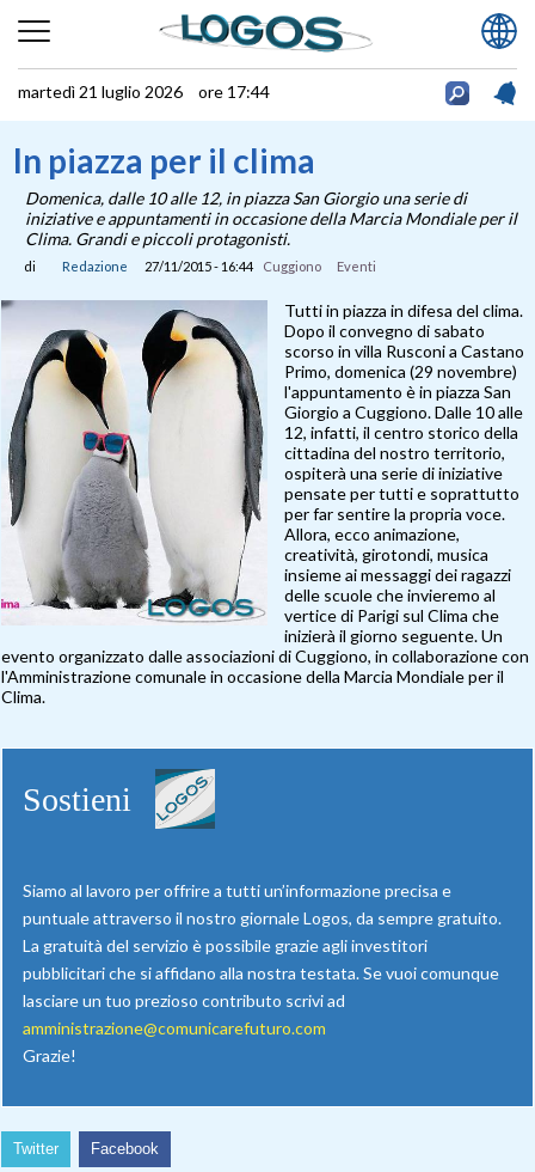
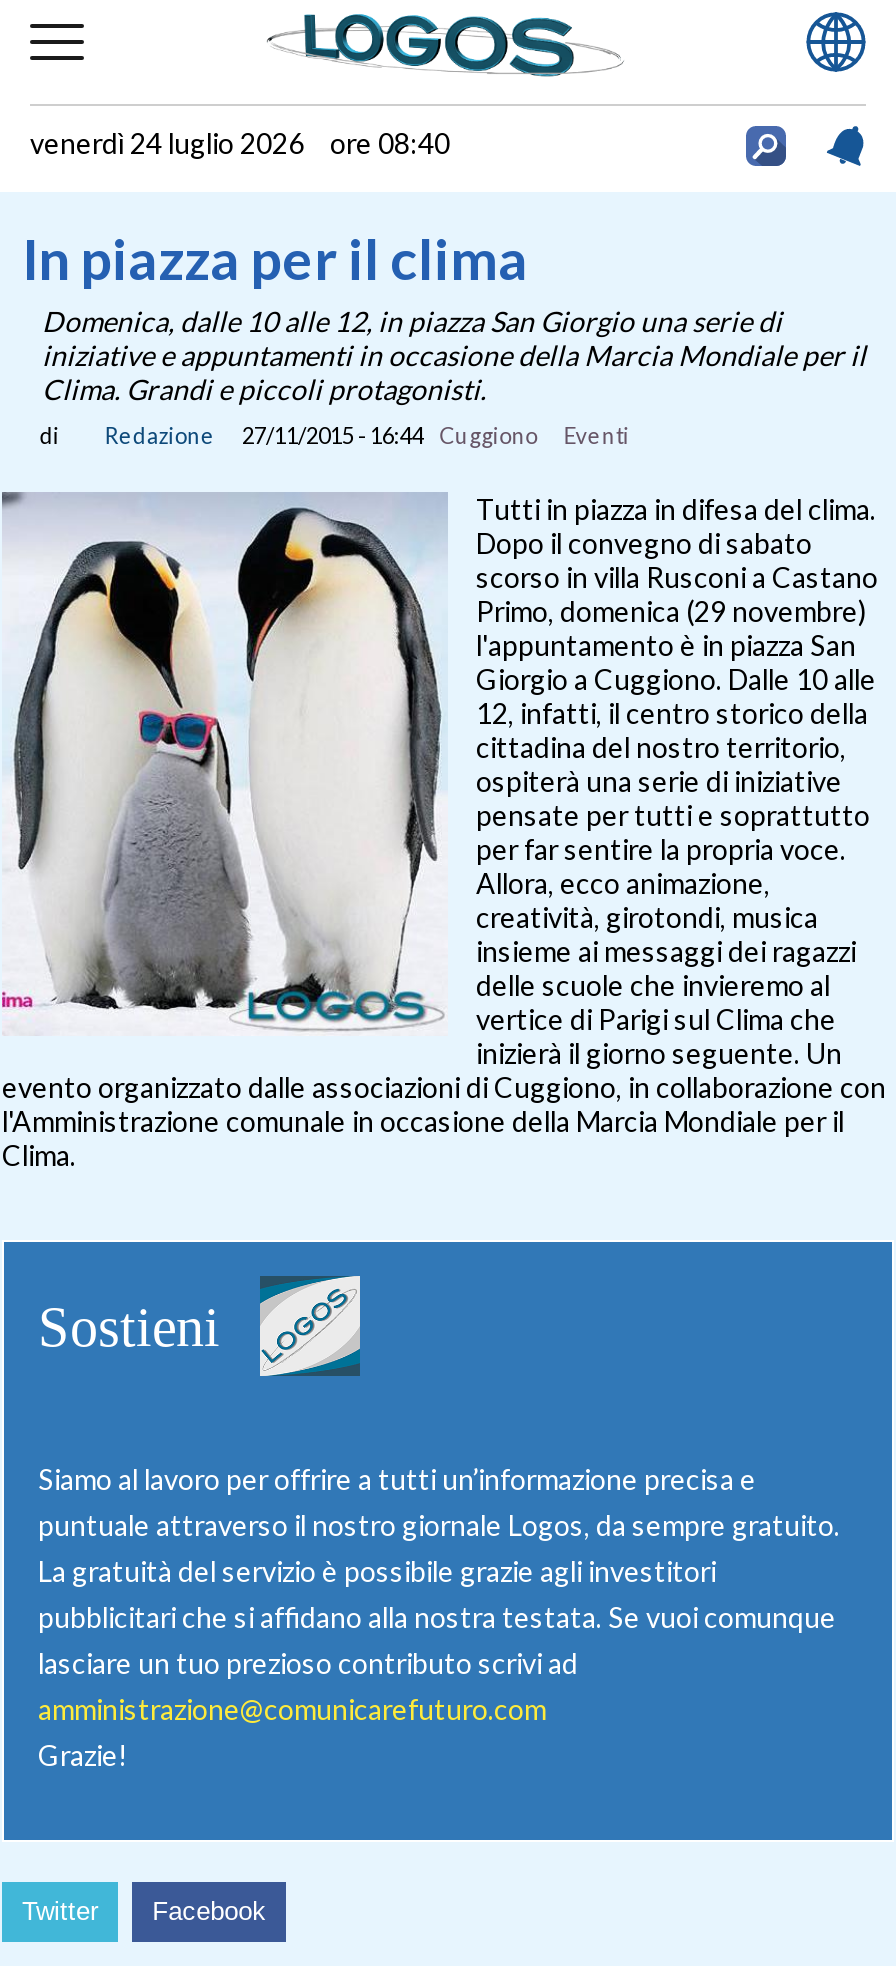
- martedì 21 luglio 2026 ore 17:44
+ venerdì 24 luglio 2026 ore 08:40
